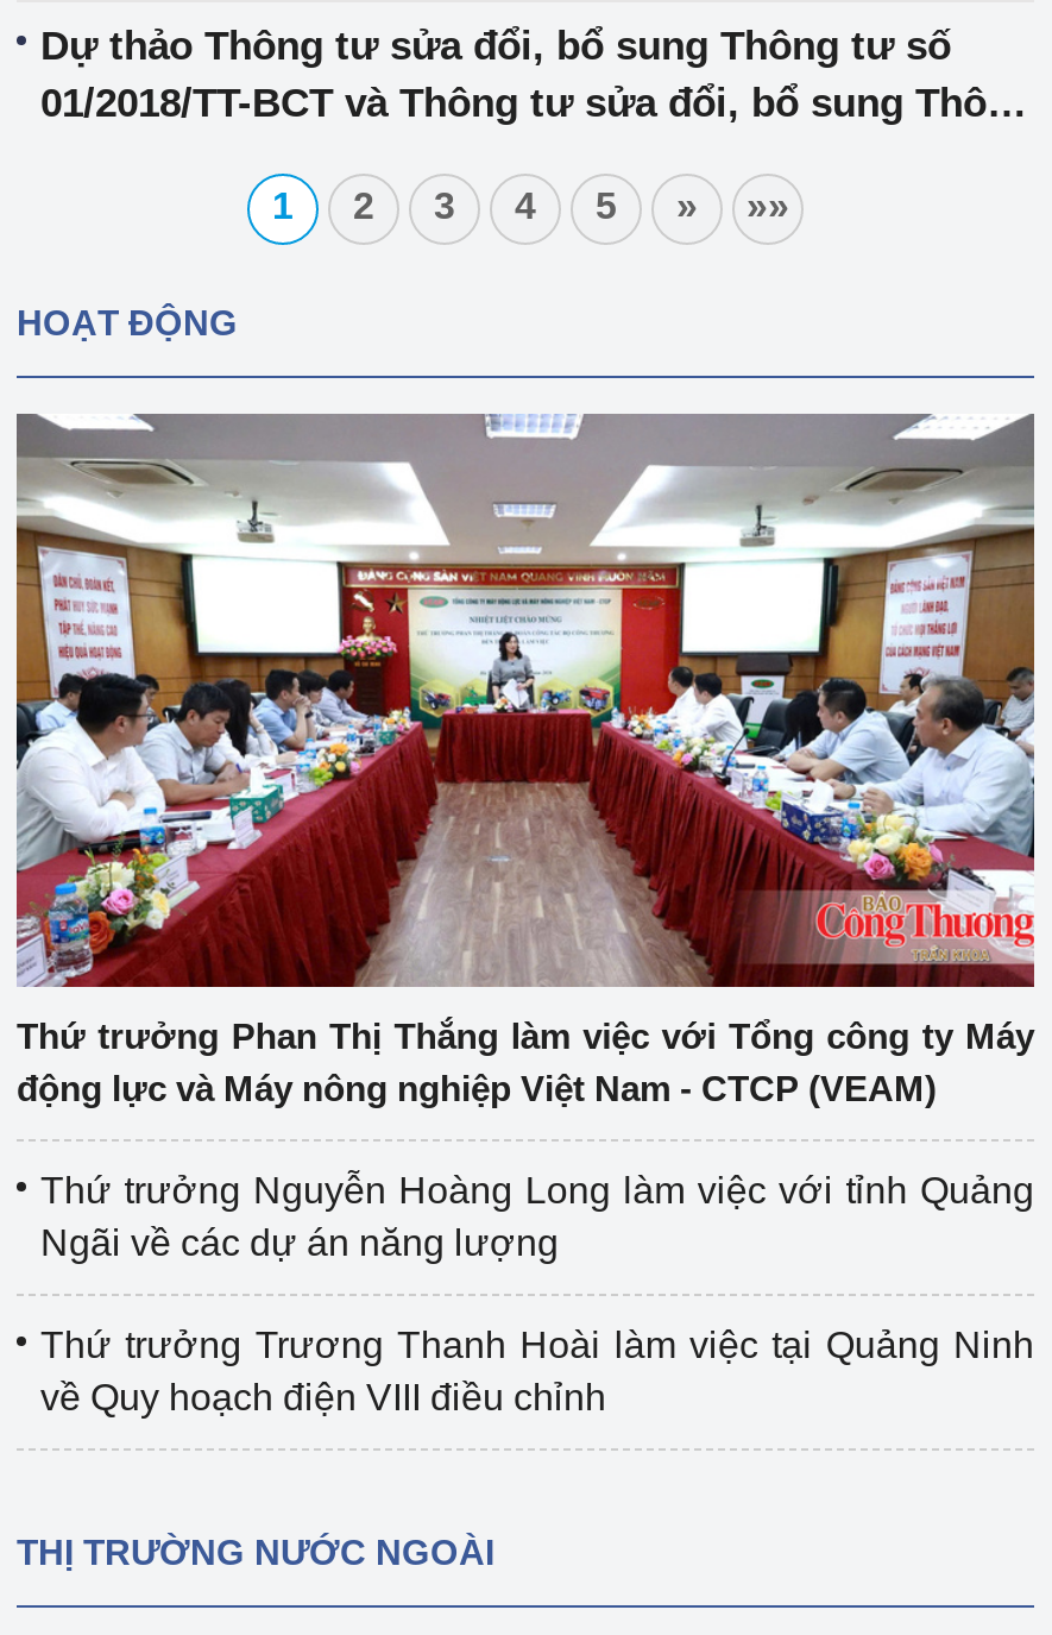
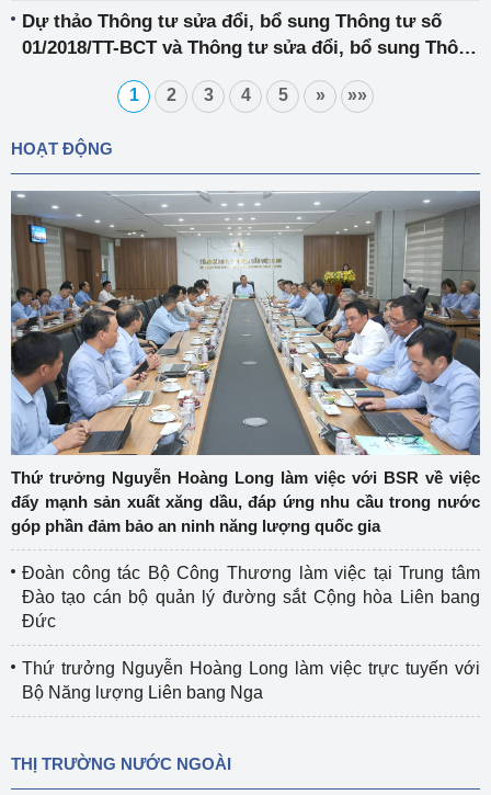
- [image]
+ [image]

- Thứ trưởng Phan Thị Thắng làm việc với Tổng công ty Máy
- động lực và Máy nông nghiệp Việt Nam - CTCP (VEAM)
+ Thứ trưởng Nguyễn Hoàng Long làm việc với BSR về việc
+ đẩy mạnh sản xuất xăng dầu, đáp ứng nhu cầu trong nước
+ góp phần đảm bảo an ninh năng lượng quốc gia

- Thứ trưởng Nguyễn Hoàng Long làm việc với tỉnh Quảng
- Ngãi về các dự án năng lượng
+ Đoàn công tác Bộ Công Thương làm việc tại Trung tâm
+ Đào tạo cán bộ quản lý đường sắt Cộng hòa Liên bang
+ Đức

- Thứ trưởng Trương Thanh Hoài làm việc tại Quảng Ninh
- về Quy hoạch điện VIII điều chỉnh
+ Thứ trưởng Nguyễn Hoàng Long làm việc trực tuyến với
+ Bộ Năng lượng Liên bang Nga
